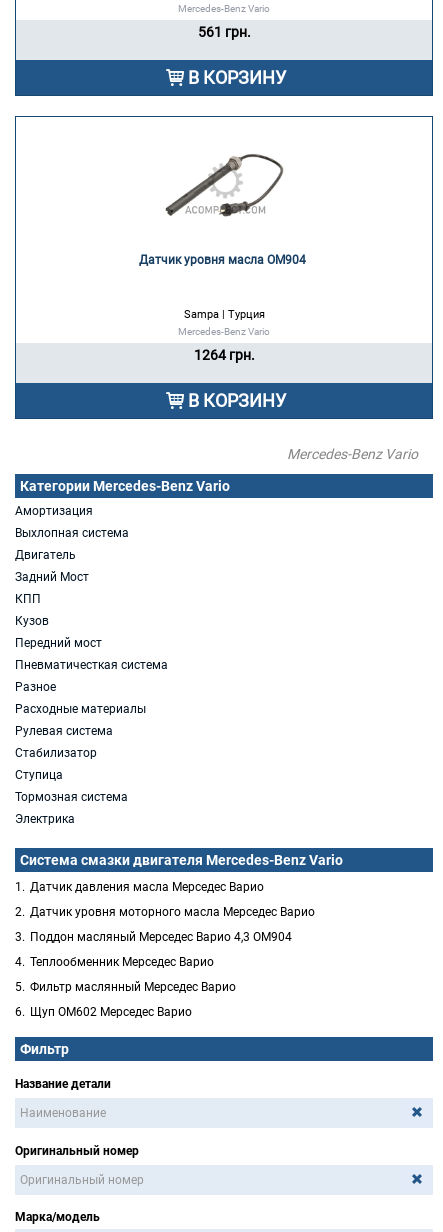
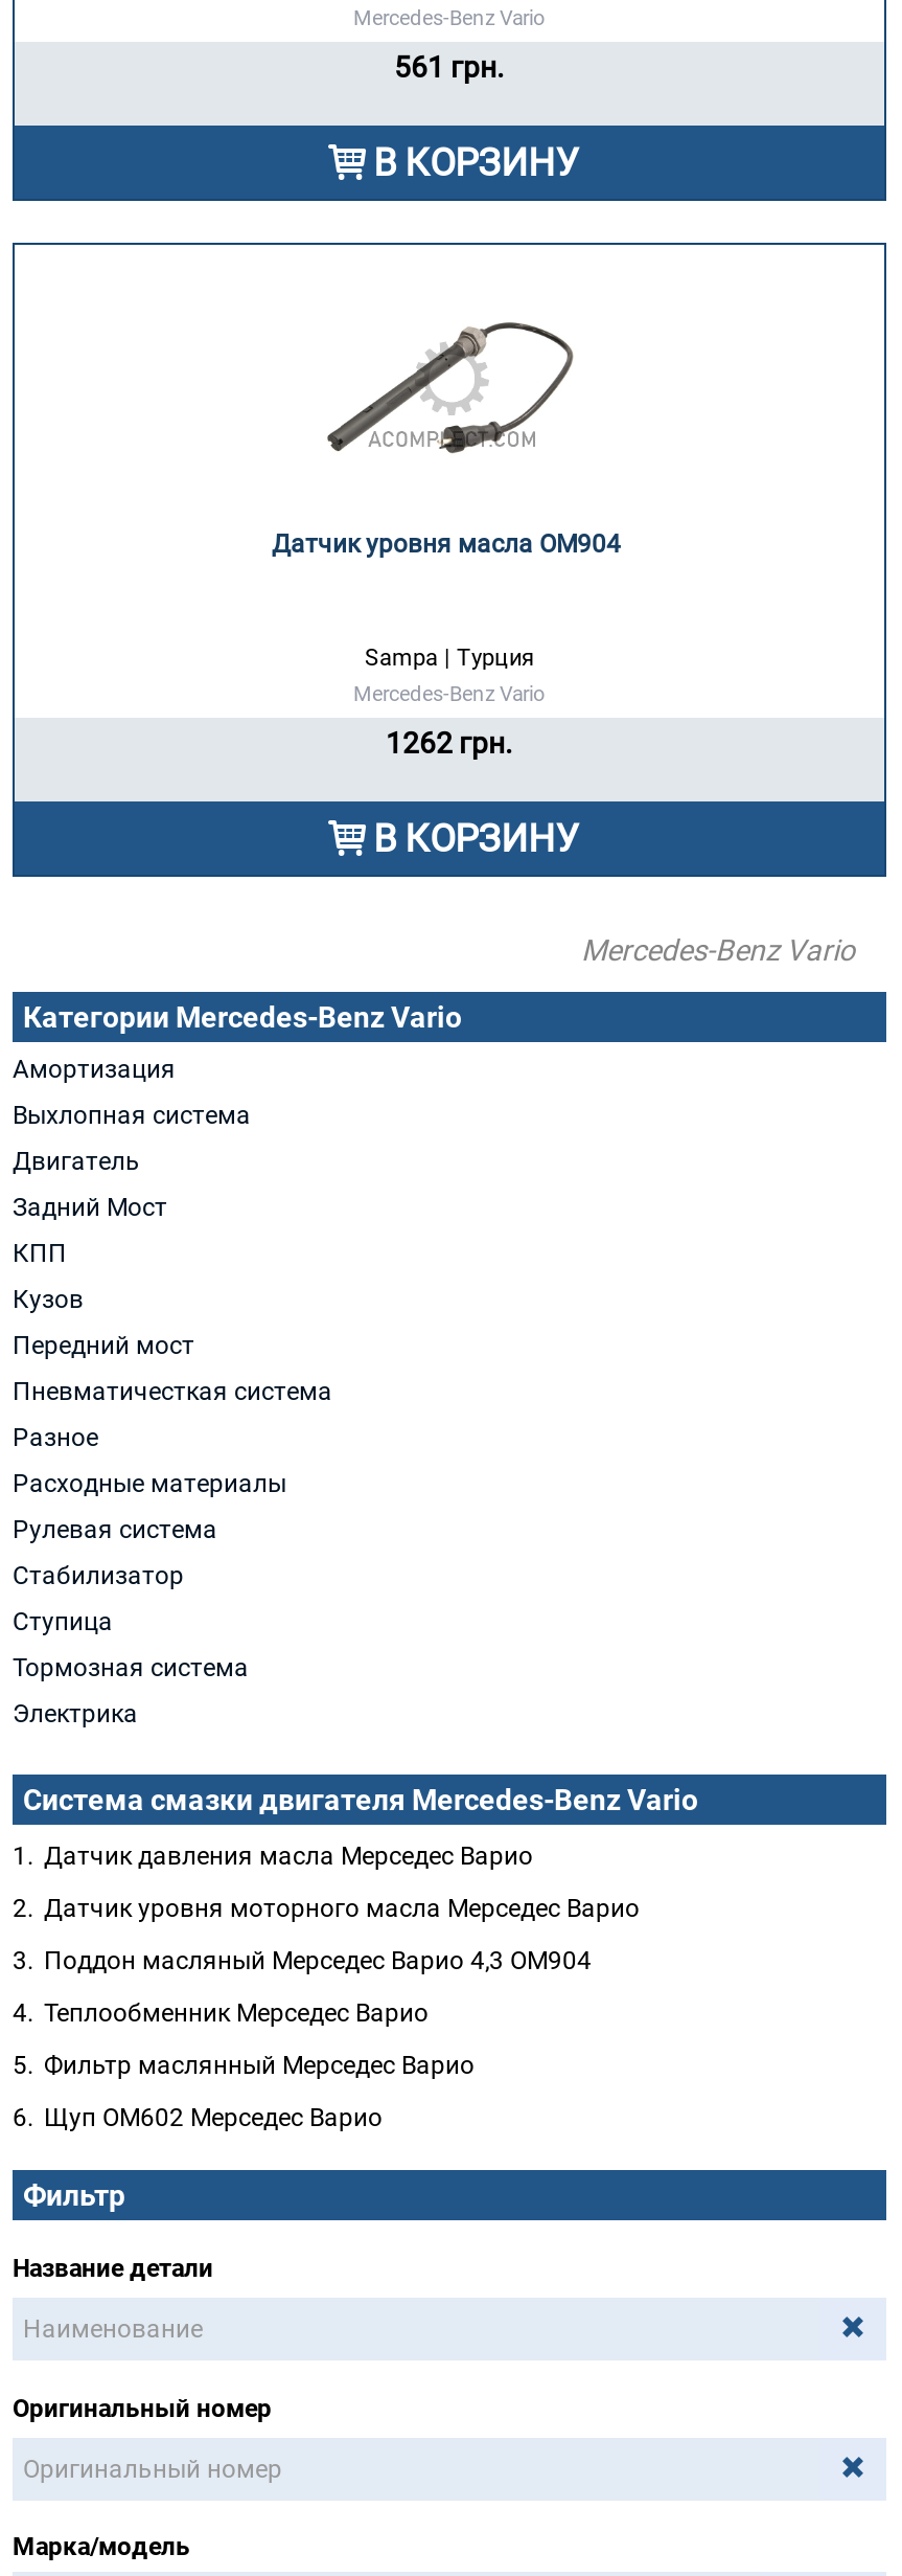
- 1264 грн.
+ 1262 грн.
